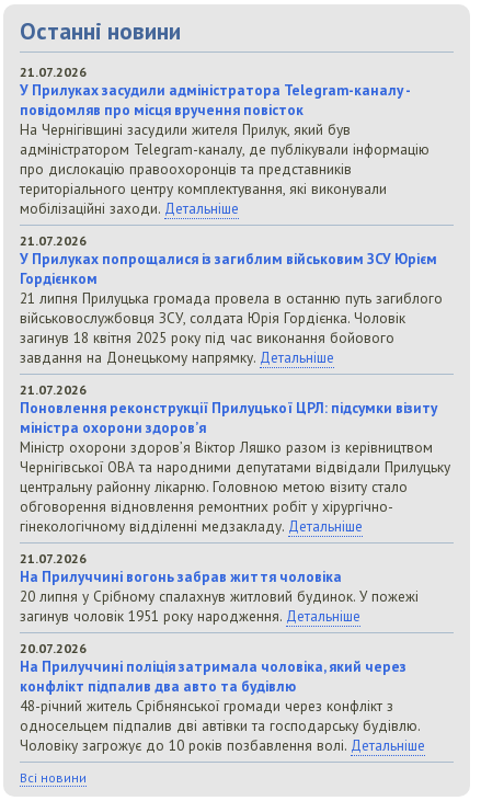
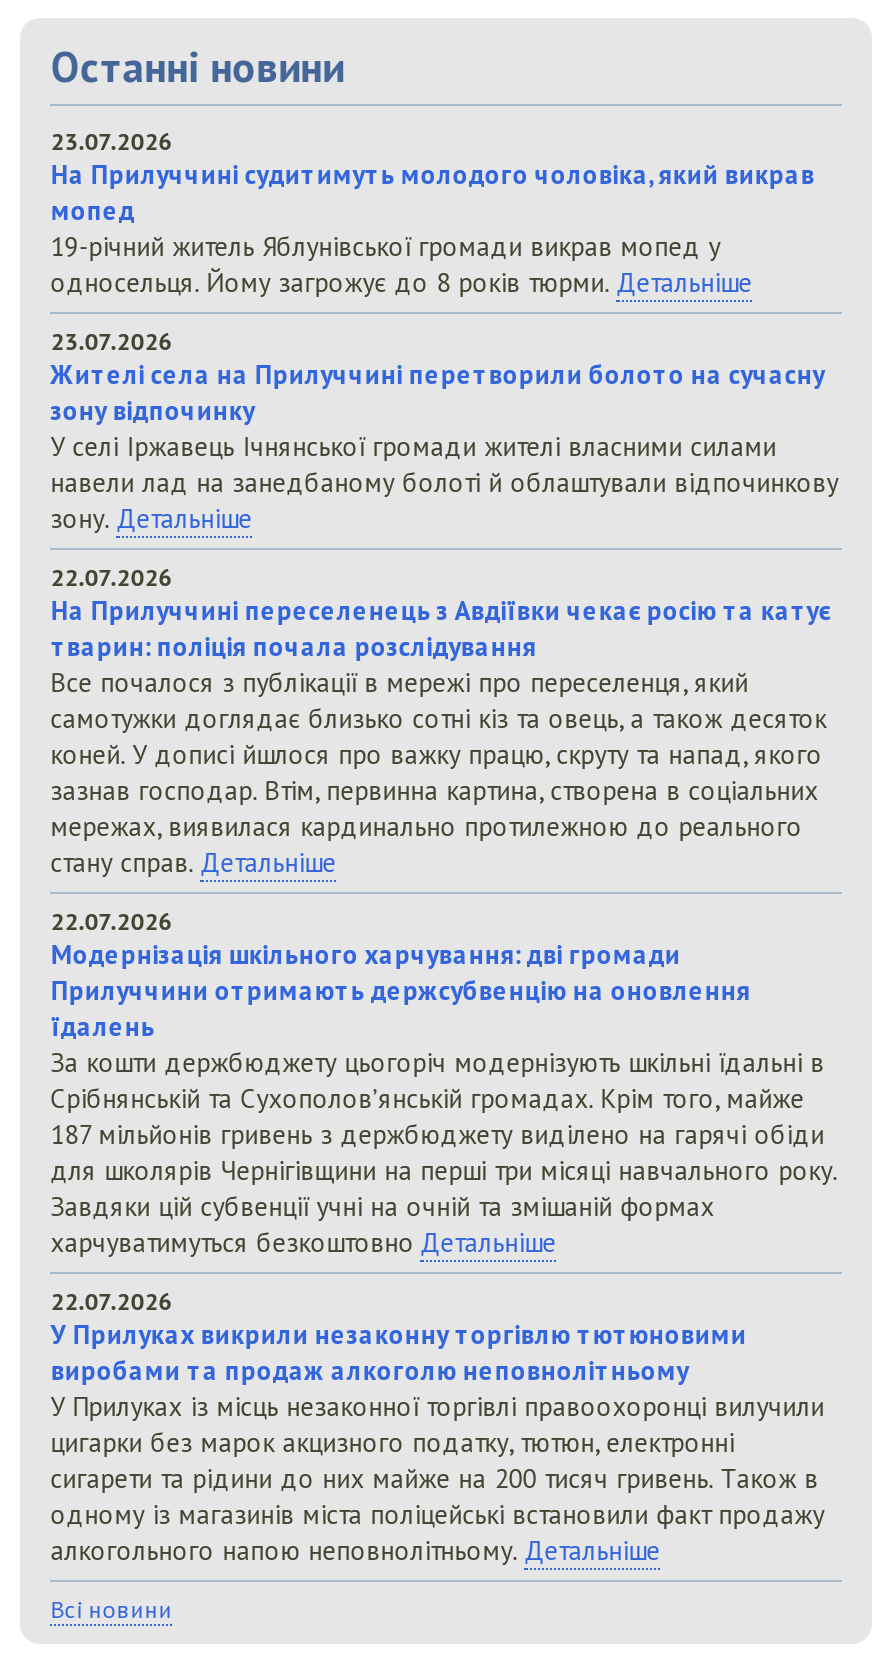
- 21.07.2026
- У Прилуках засудили адміністратора Telegram-каналу -
- повідомляв про місця вручення повісток
- На Чернігівщині засудили жителя Прилук, який був
- адміністратором Telegram-каналу, де публікували інформацію
- про дислокацію правоохоронців та представників
- територіального центру комплектування, які виконували
- мобілізаційні заходи. Детальніше
+ 23.07.2026
+ На Прилуччині судитимуть молодого чоловіка, який викрав
+ мопед
+ 19-річний житель Яблунівської громади викрав мопед у
+ односельця. Йому загрожує до 8 років тюрми. Детальніше

- 21.07.2026
- У Прилуках попрощалися із загиблим військовим ЗСУ Юрієм
- Гордієнком
- 21 липня Прилуцька громада провела в останню путь загиблого
- військовослужбовця ЗСУ, солдата Юрія Гордієнка. Чоловік
- загинув 18 квітня 2025 року під час виконання бойового
- завдання на Донецькому напрямку. Детальніше
+ 23.07.2026
+ Жителі села на Прилуччині перетворили болото на сучасну
+ зону відпочинку
+ У селі Іржавець Ічнянської громади жителі власними силами
+ навели лад на занедбаному болоті й облаштували відпочинкову
+ зону. Детальніше

- 21.07.2026
- Поновлення реконструкції Прилуцької ЦРЛ: підсумки візиту
- міністра охорони здоров’я
- Міністр охорони здоров’я Віктор Ляшко разом із керівництвом
- Чернігівської ОВА та народними депутатами відвідали Прилуцьку
- центральну районну лікарню. Головною метою візиту стало
- обговорення відновлення ремонтних робіт у хірургічно-
- гінекологічному відділенні медзакладу. Детальніше
+ 22.07.2026
+ На Прилуччині переселенець з Авдіївки чекає росію та катує
+ тварин: поліція почала розслідування
+ Все почалося з публікації в мережі про переселенця, який
+ самотужки доглядає близько сотні кіз та овець, а також десяток
+ коней. У дописі йшлося про важку працю, скруту та напад, якого
+ зазнав господар. Втім, первинна картина, створена в соціальних
+ мережах, виявилася кардинально протилежною до реального
+ стану справ. Детальніше

- 21.07.2026
- На Прилуччині вогонь забрав життя чоловіка
- 20 липня у Срібному спалахнув житловий будинок. У пожежі
- загинув чоловік 1951 року народження. Детальніше
+ 22.07.2026
+ Модернізація шкільного харчування: дві громади
+ Прилуччини отримають держсубвенцію на оновлення
+ їдалень
+ За кошти держбюджету цьогоріч модернізують шкільні їдальні в
+ Срібнянській та Сухополов’янській громадах. Крім того, майже
+ 187 мільйонів гривень з держбюджету виділено на гарячі обіди
+ для школярів Чернігівщини на перші три місяці навчального року.
+ Завдяки цій субвенції учні на очній та змішаній формах
+ харчуватимуться безкоштовно Детальніше

- 20.07.2026
- На Прилуччині поліція затримала чоловіка, який через
- конфлікт підпалив два авто та будівлю
- 48-річний житель Срібнянської громади через конфлікт з
- односельцем підпалив дві автівки та господарську будівлю.
- Чоловіку загрожує до 10 років позбавлення волі. Детальніше
+ 22.07.2026
+ У Прилуках викрили незаконну торгівлю тютюновими
+ виробами та продаж алкоголю неповнолітньому
+ У Прилуках із місць незаконної торгівлі правоохоронці вилучили
+ цигарки без марок акцизного податку, тютюн, електронні
+ сигарети та рідини до них майже на 200 тисяч гривень. Також в
+ одному із магазинів міста поліцейські встановили факт продажу
+ алкогольного напою неповнолітньому. Детальніше
